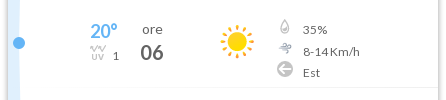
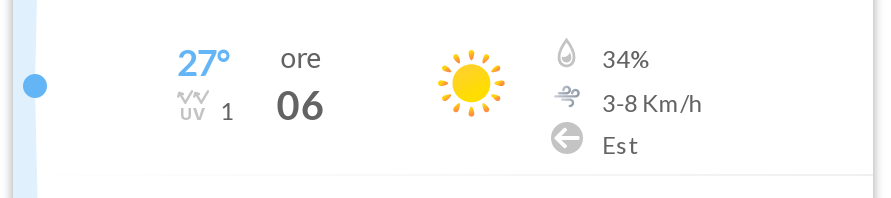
- 20° ore
+ 27° ore

- 35%
+ 34%

- 8-14 Km/h
+ 3-8 Km/h
